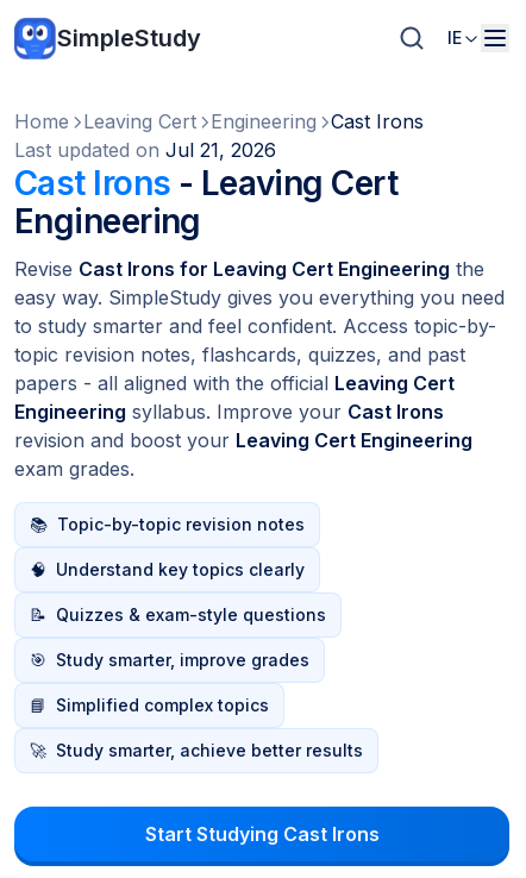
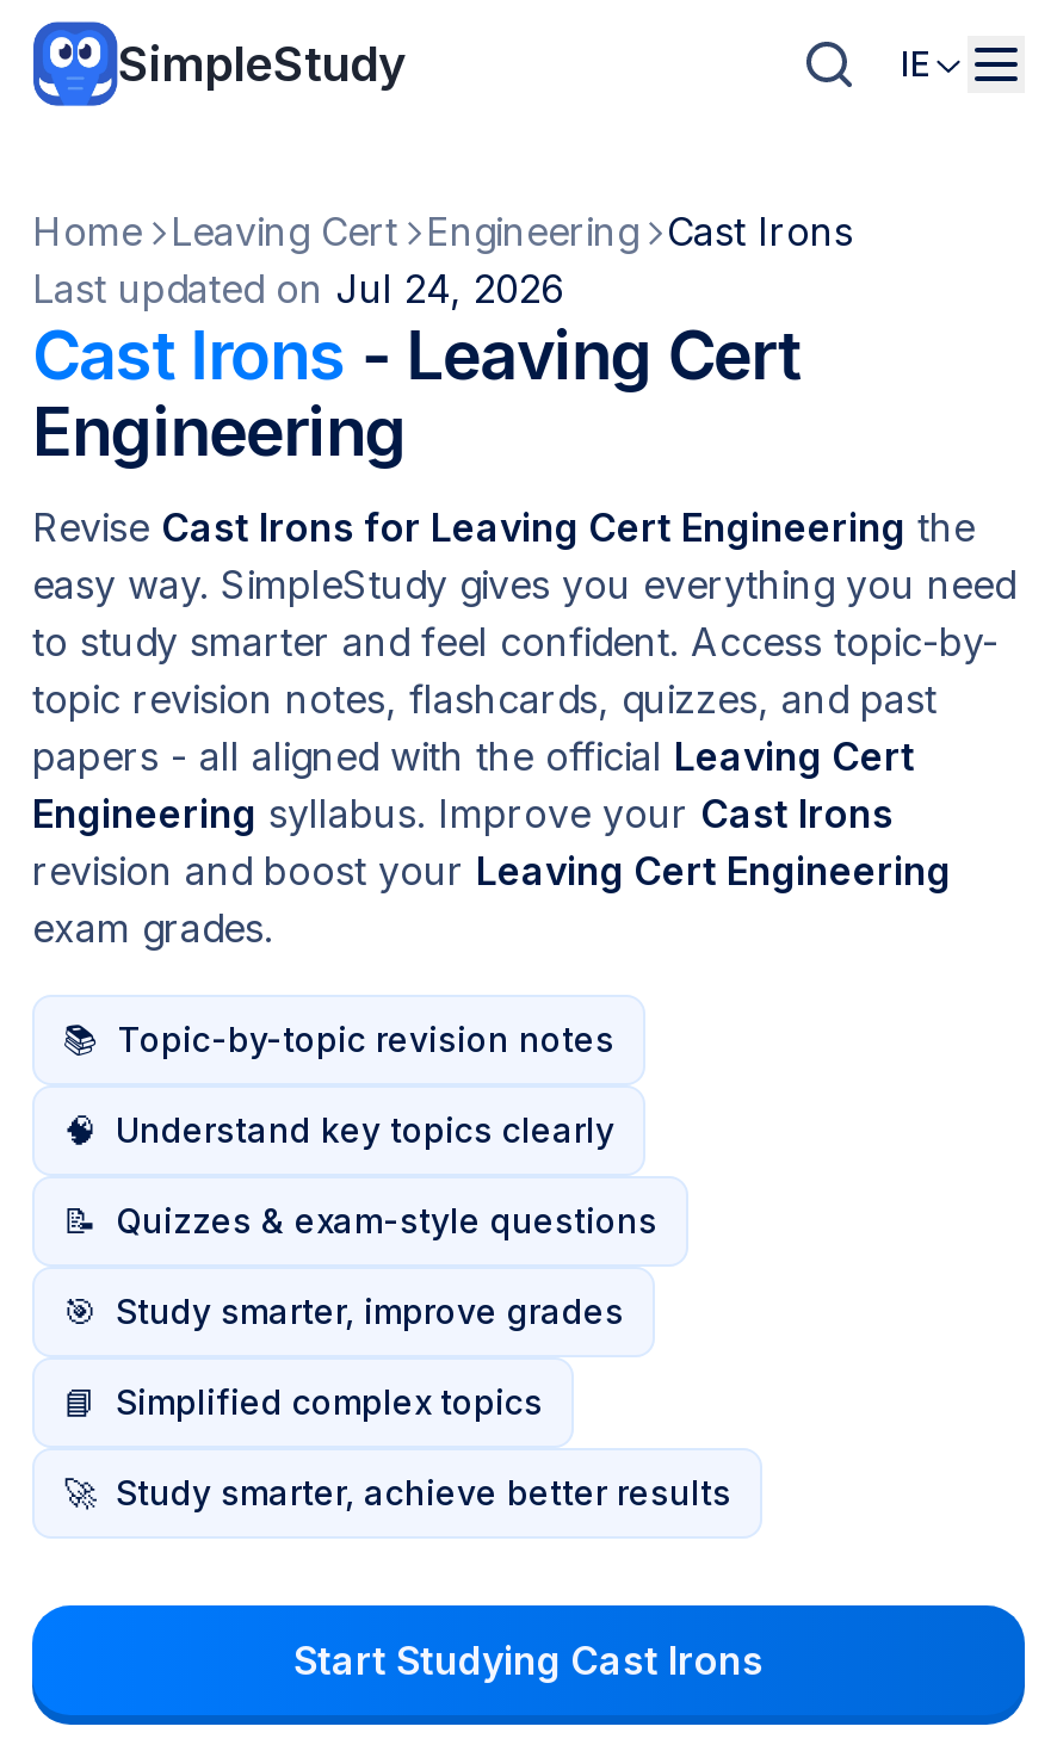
- Last updated on Jul 21, 2026
+ Last updated on Jul 24, 2026
